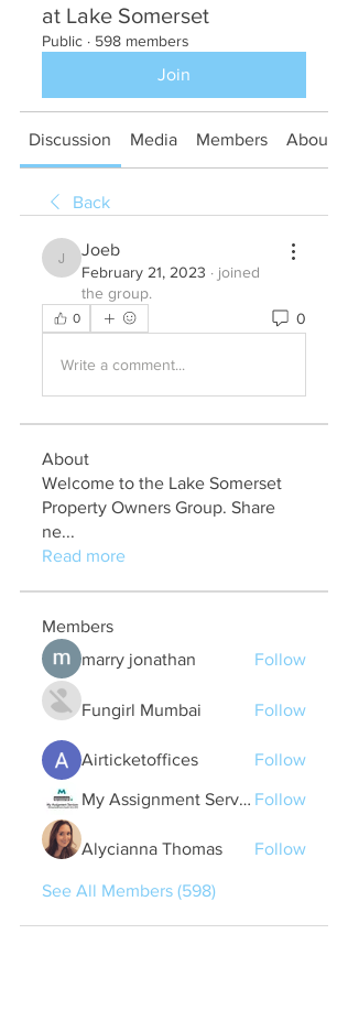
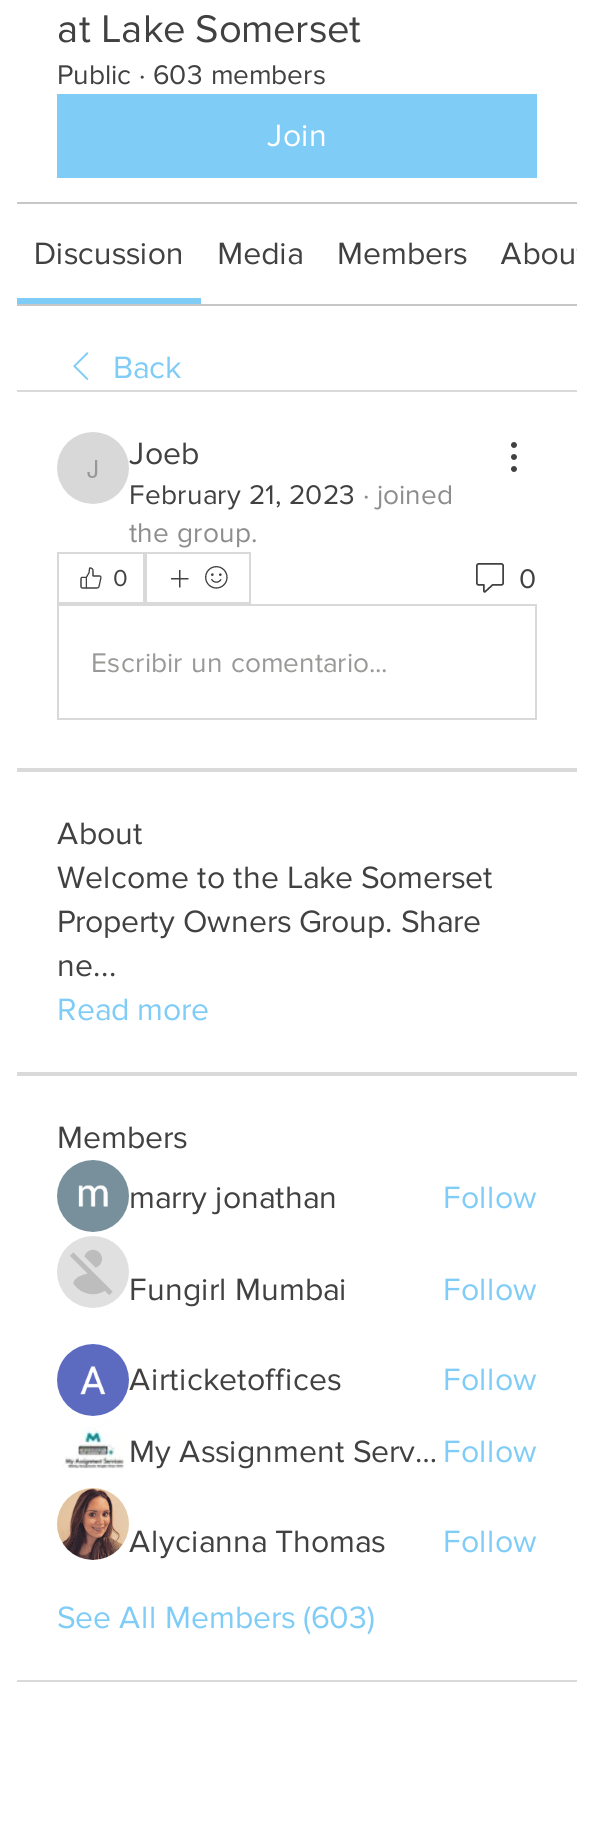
- Public · 598 members
+ Public · 603 members

- Write a comment...
+ Escribir un comentario...

- See All Members (598)
+ See All Members (603)
